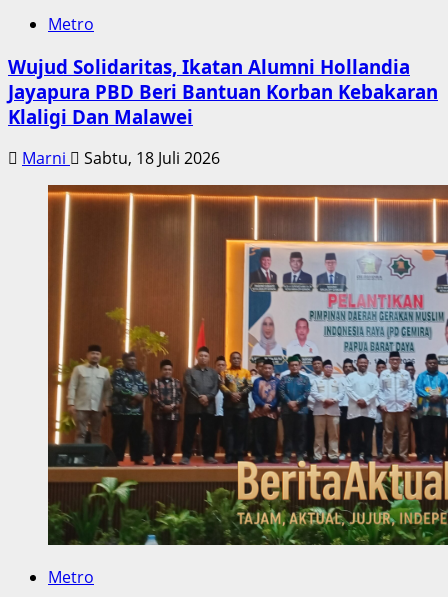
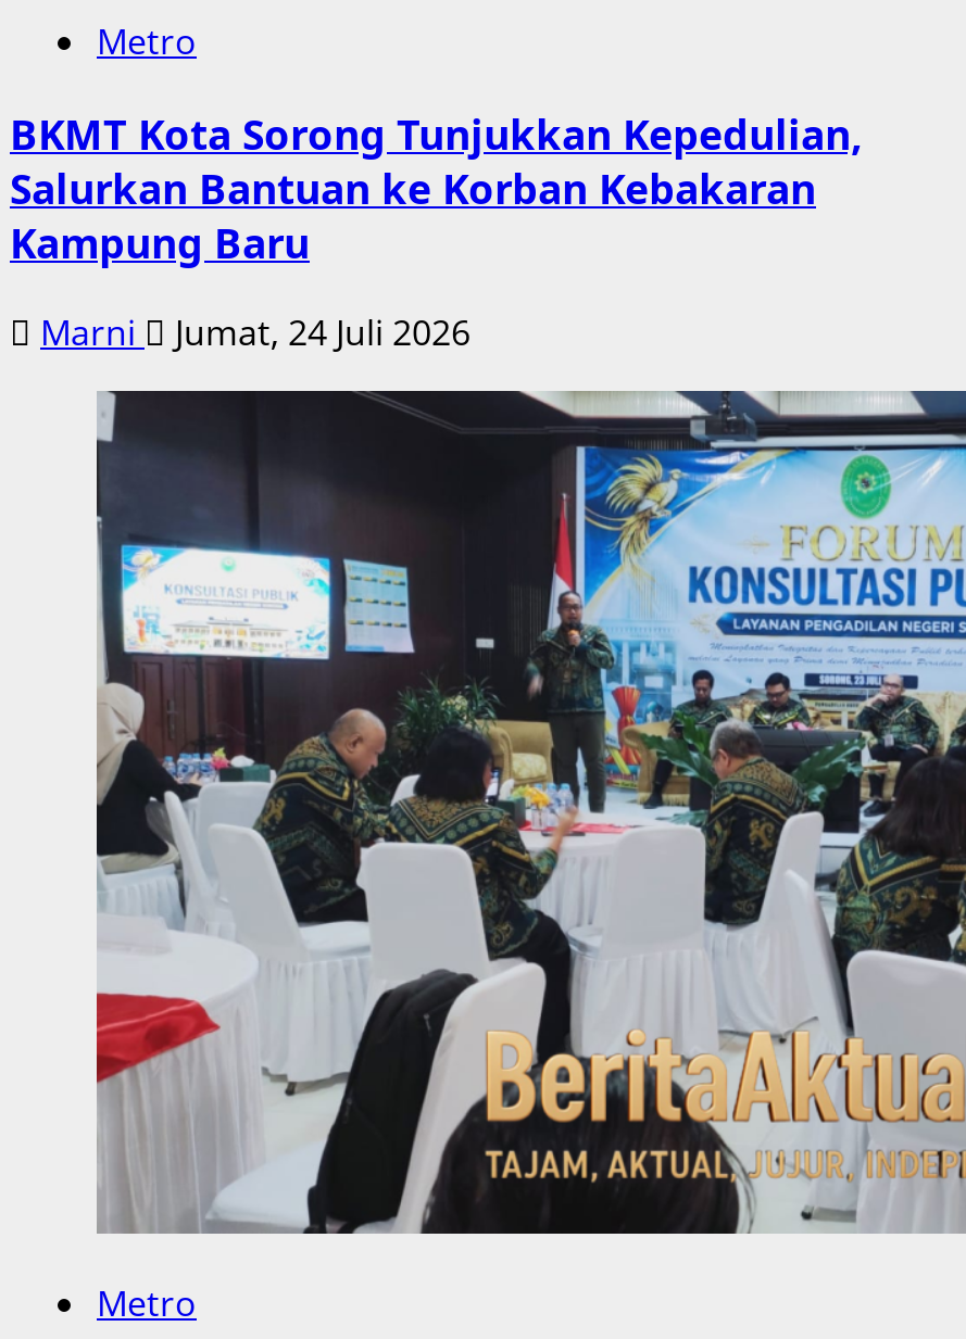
- Wujud Solidaritas, Ikatan Alumni Hollandia
- Jayapura PBD Beri Bantuan Korban Kebakaran
- Klaligi Dan Malawei
+ BKMT Kota Sorong Tunjukkan Kepedulian,
+ Salurkan Bantuan ke Korban Kebakaran
+ Kampung Baru

- Marni Sabtu, 18 Juli 2026
+ Marni Jumat, 24 Juli 2026

- [image]
+ [image]
